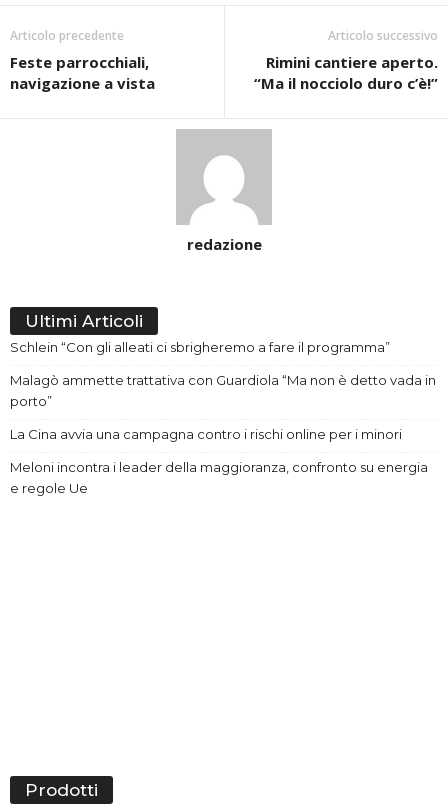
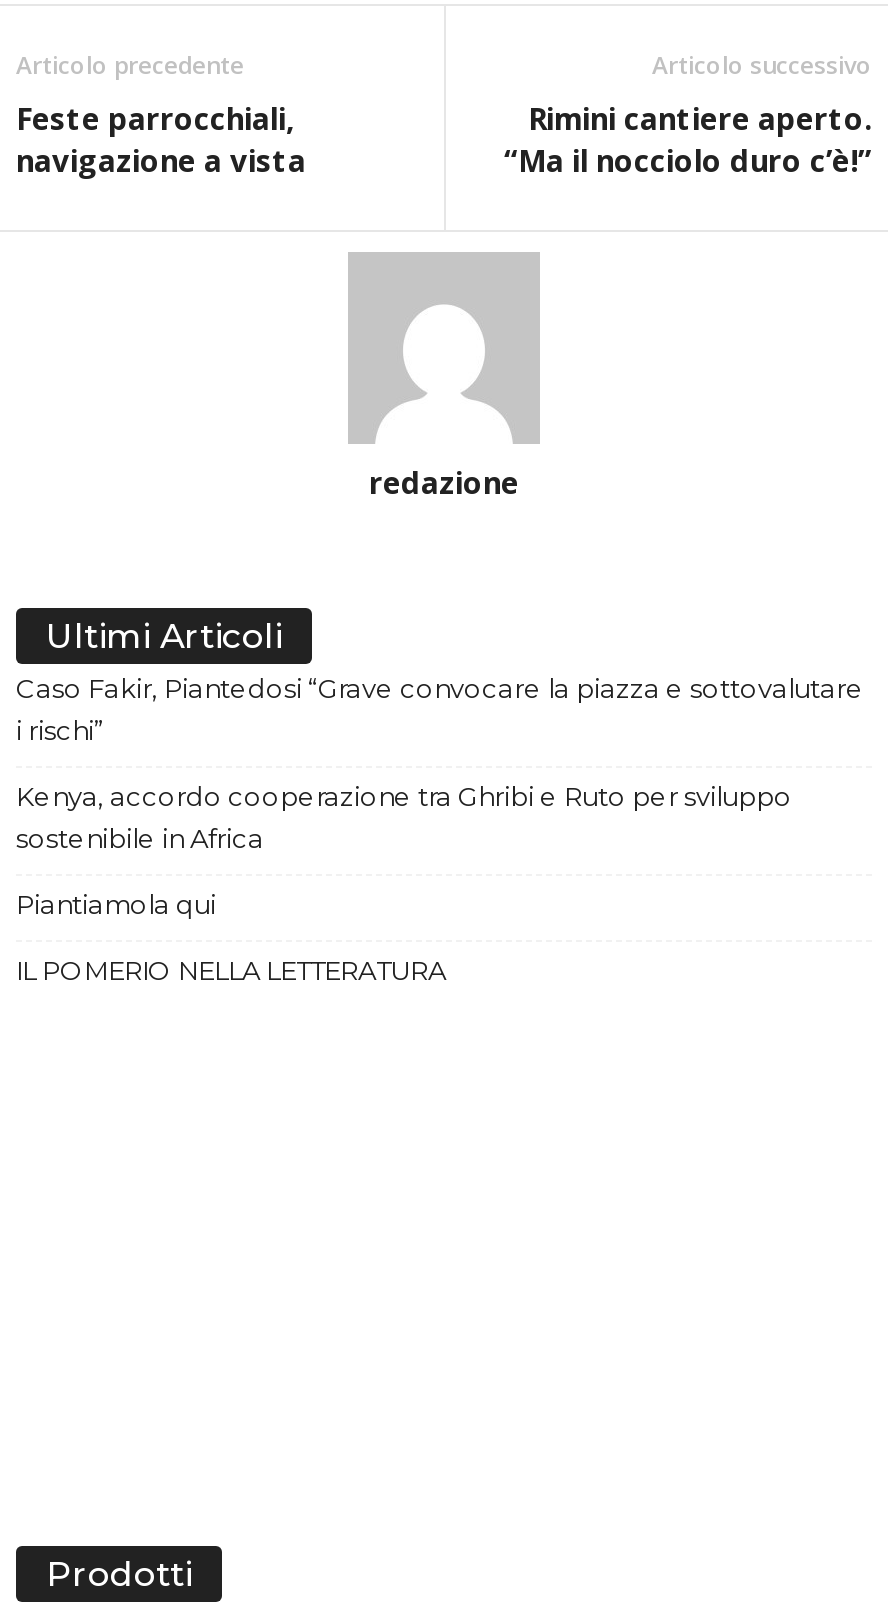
- Schlein “Con gli alleati ci sbrigheremo a fare il programma”
+ Caso Fakir, Piantedosi “Grave convocare la piazza e sottovalutare
+ i rischi”

- Malagò ammette trattativa con Guardiola “Ma non è detto vada in
- porto”
+ Kenya, accordo cooperazione tra Ghribi e Ruto per sviluppo
+ sostenibile in Africa

- La Cina avvia una campagna contro i rischi online per i minori
+ Piantiamola qui

- Meloni incontra i leader della maggioranza, confronto su energia
- e regole Ue
+ IL POMERIO NELLA LETTERATURA
